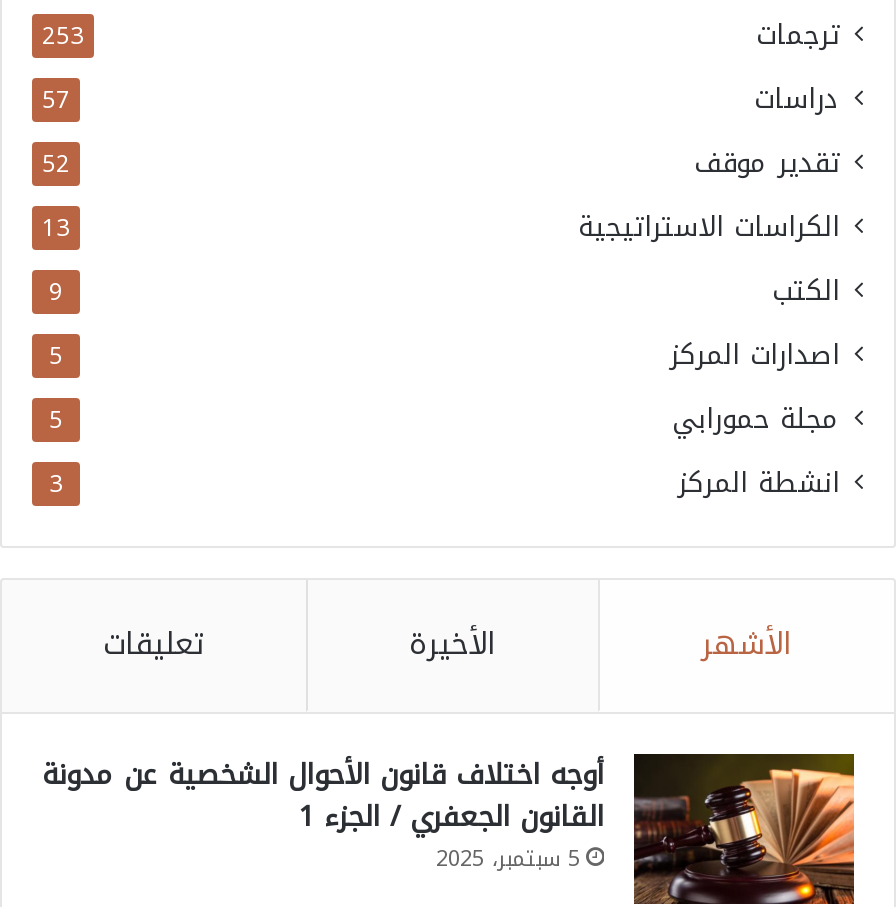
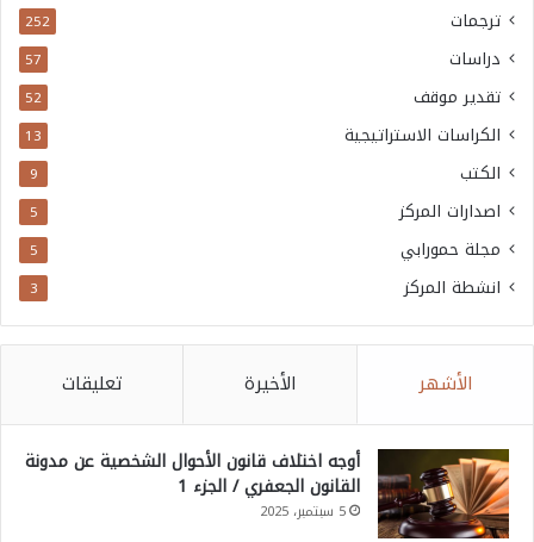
- 253
+ 252
